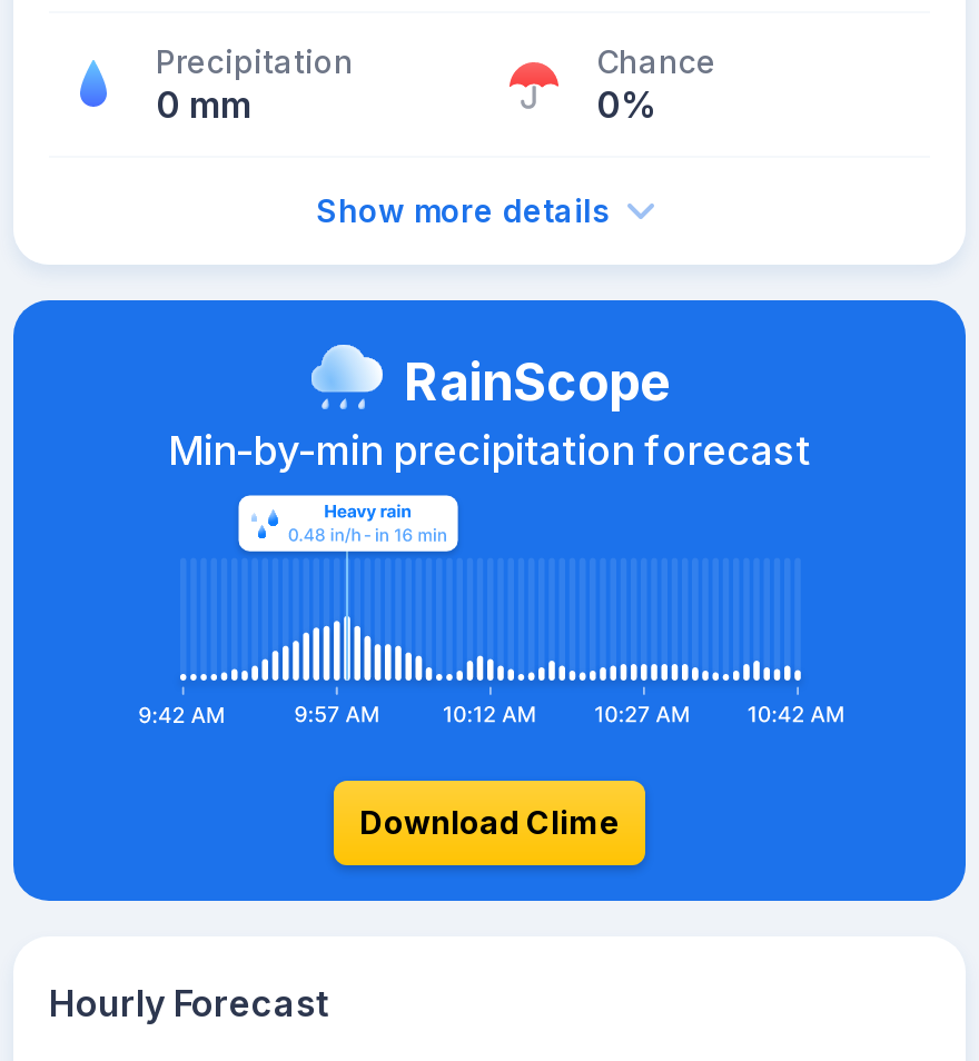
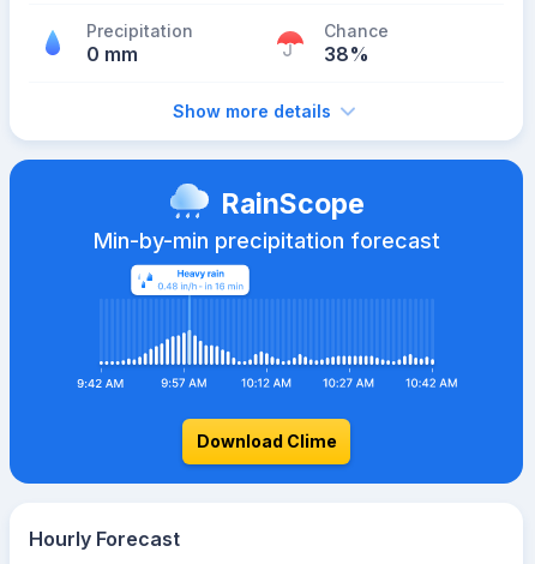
- 0%
+ 38%
